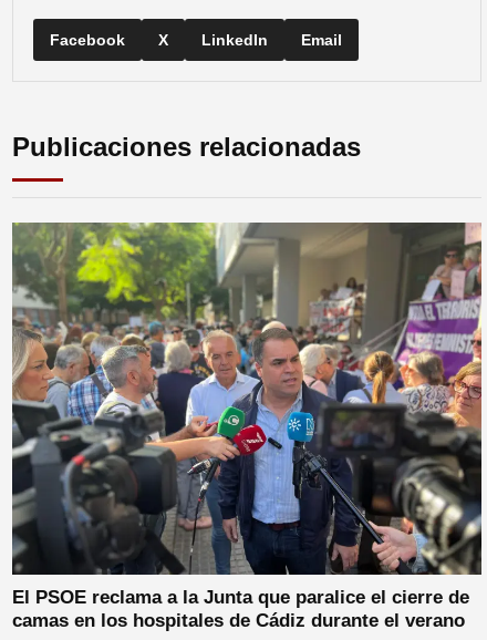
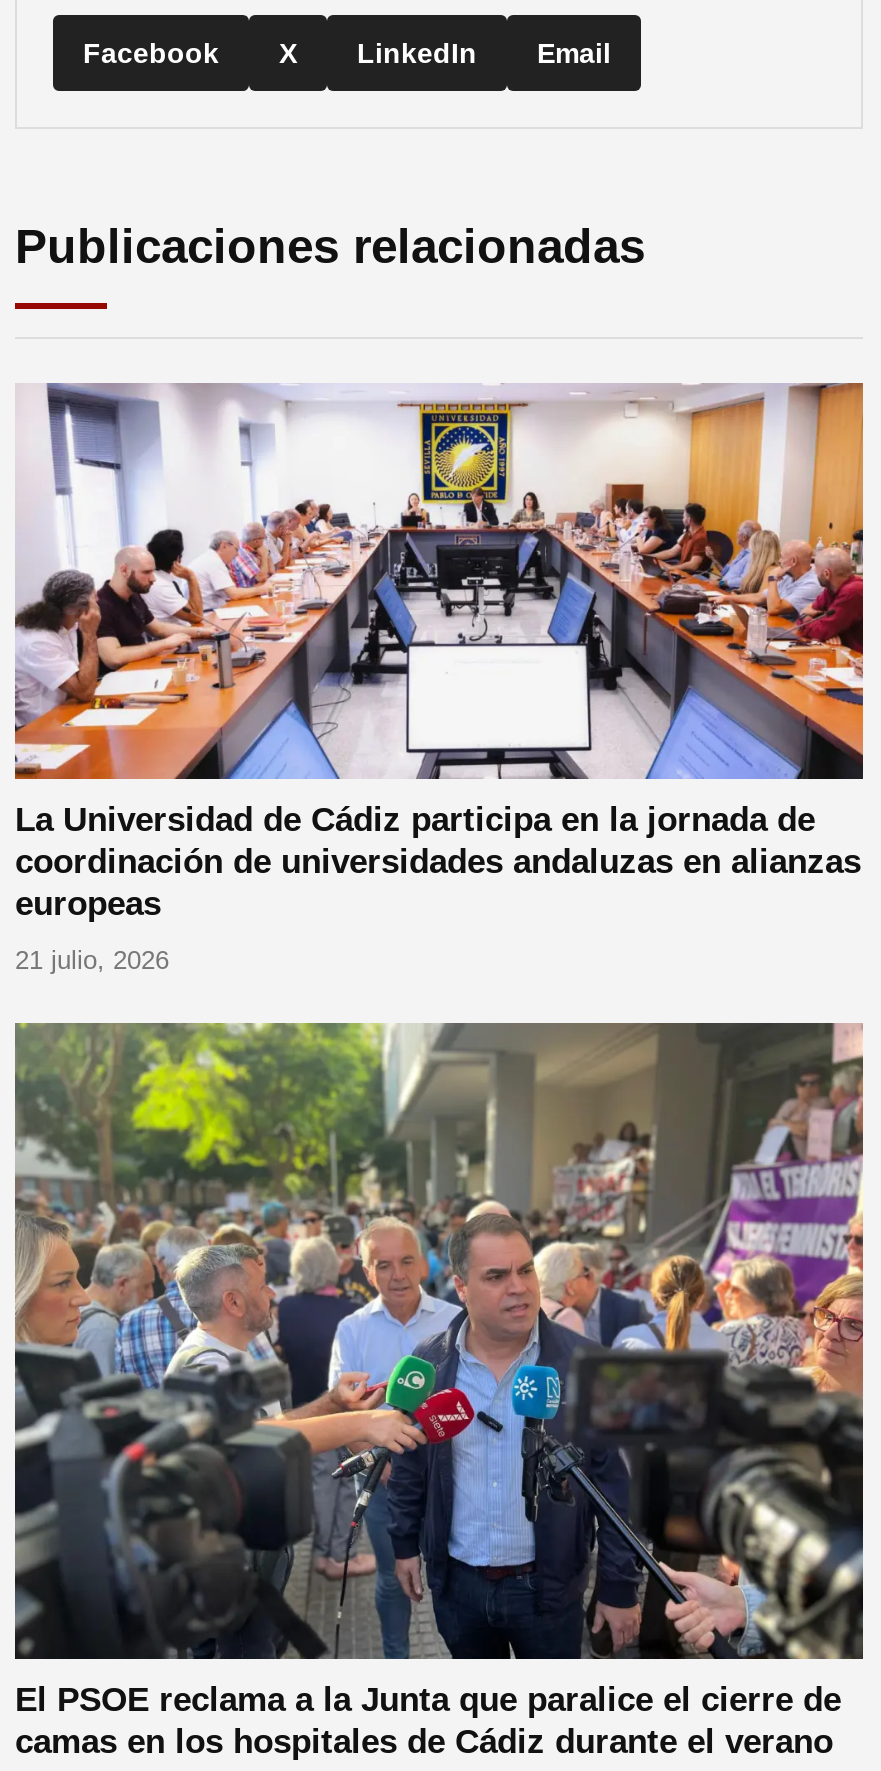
+ [image]
+ La Universidad de Cádiz participa en la jornada de
+ coordinación de universidades andaluzas en alianzas
+ europeas
+ 21 julio, 2026
